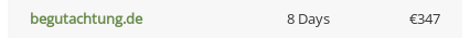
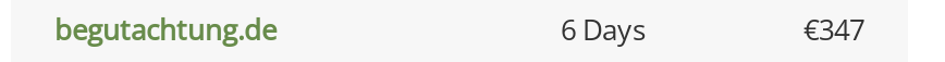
- 8 Days
+ 6 Days
